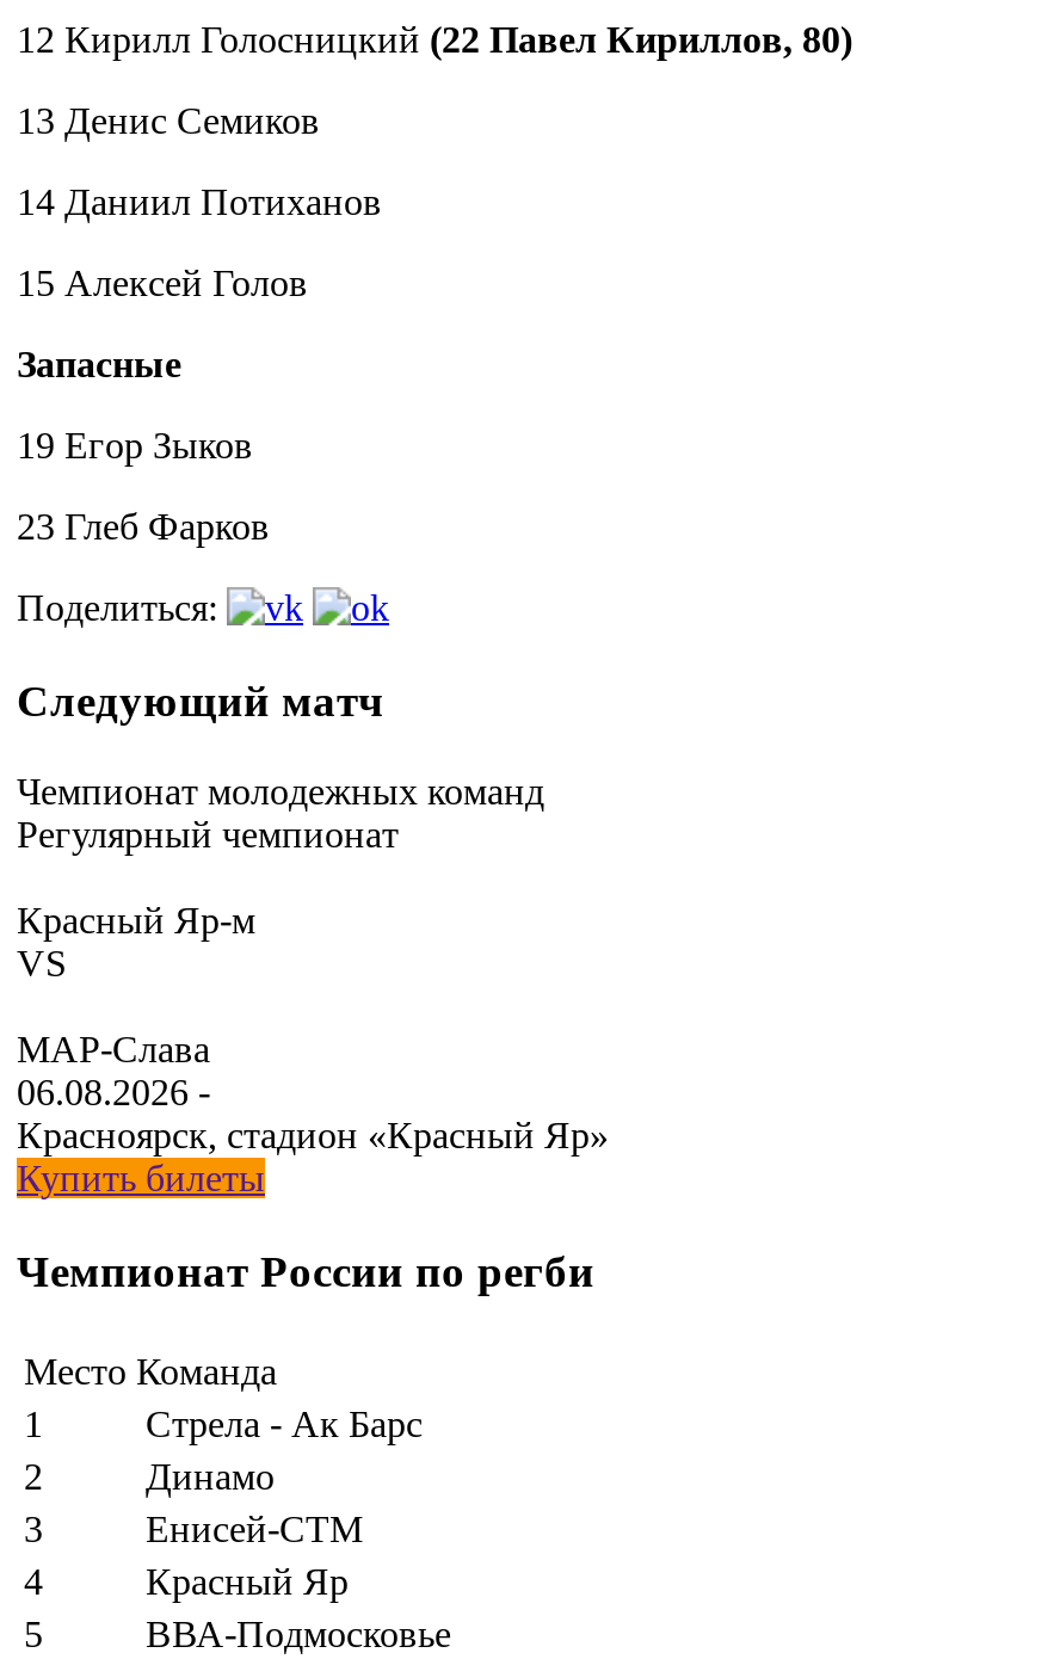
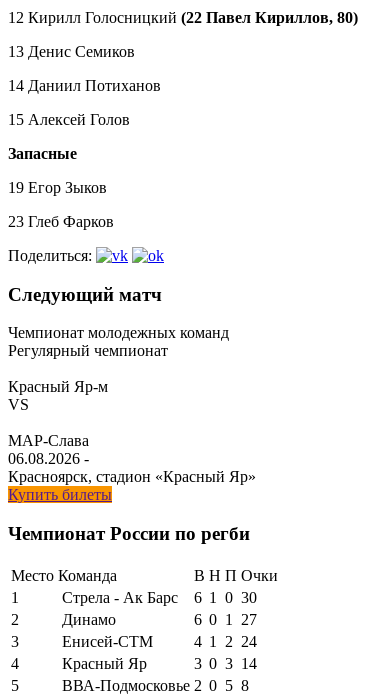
+ В Н П Очки

+ 6 1 0 30

+ 6 0 1 27

+ 4 1 2 24

- ВВА-Подмосковье
+ ВВА-Подмосковье 2 0 5 8

+ 3 0 3 14
